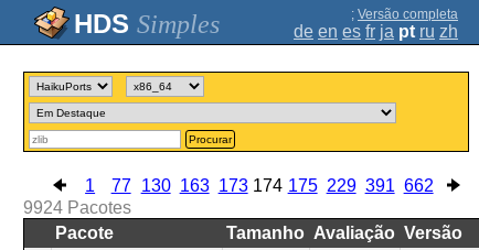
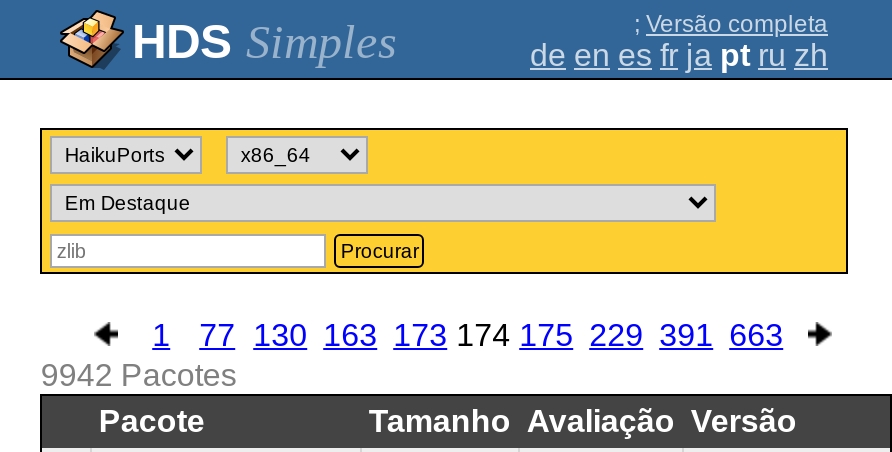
- 1 77 130 163 173 174 175 229 391 662
+ 1 77 130 163 173 174 175 229 391 663

- 9924 Pacotes
+ 9942 Pacotes
